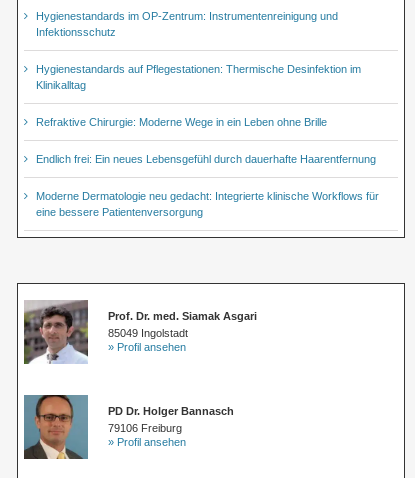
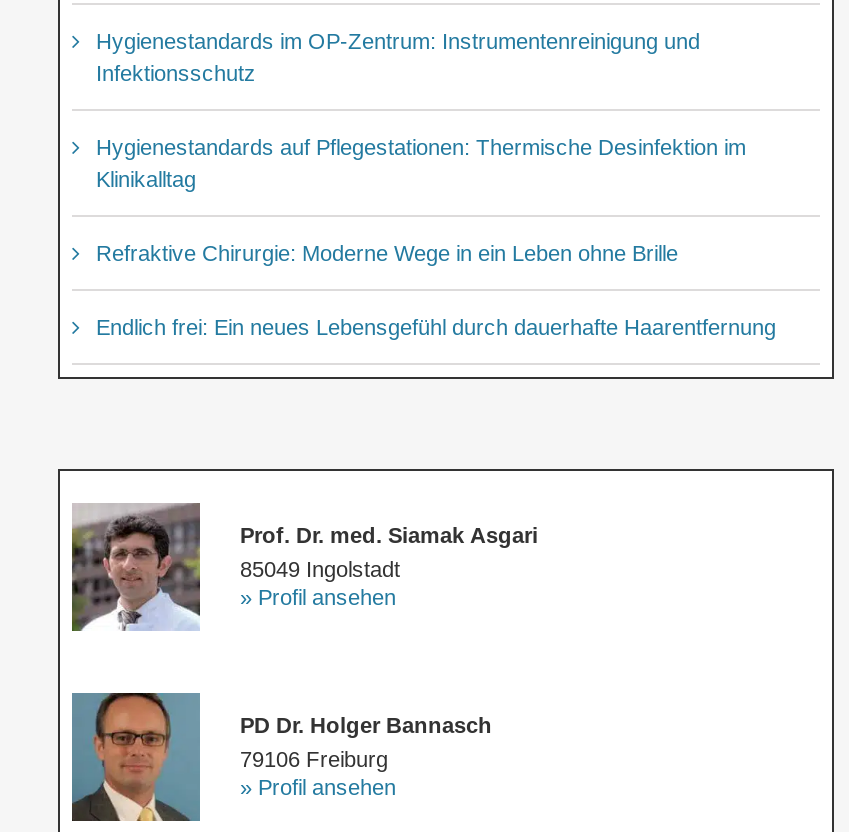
- Moderne Dermatologie neu gedacht: Integrierte klinische Workflows für
- eine bessere Patientenversorgung
